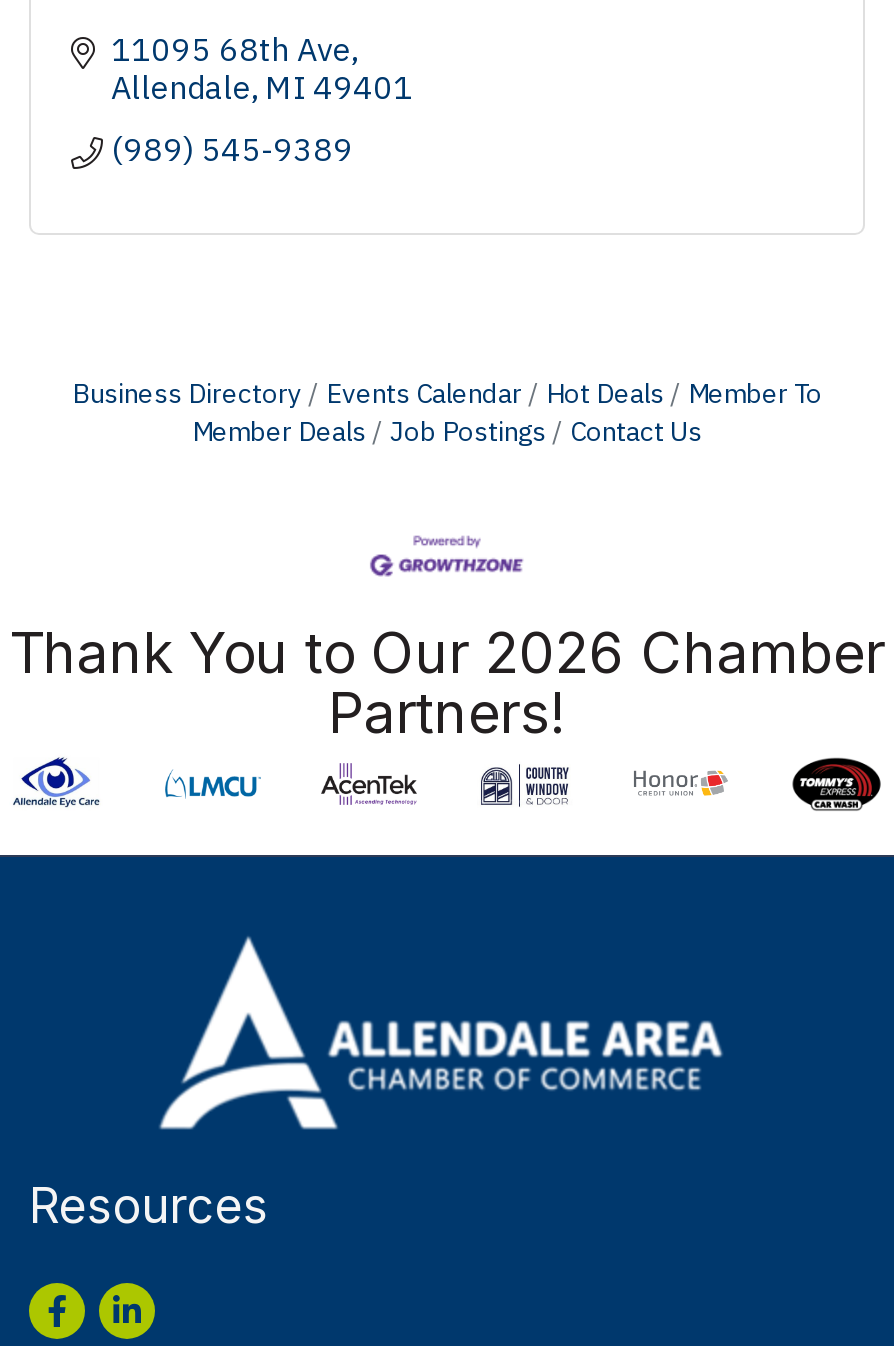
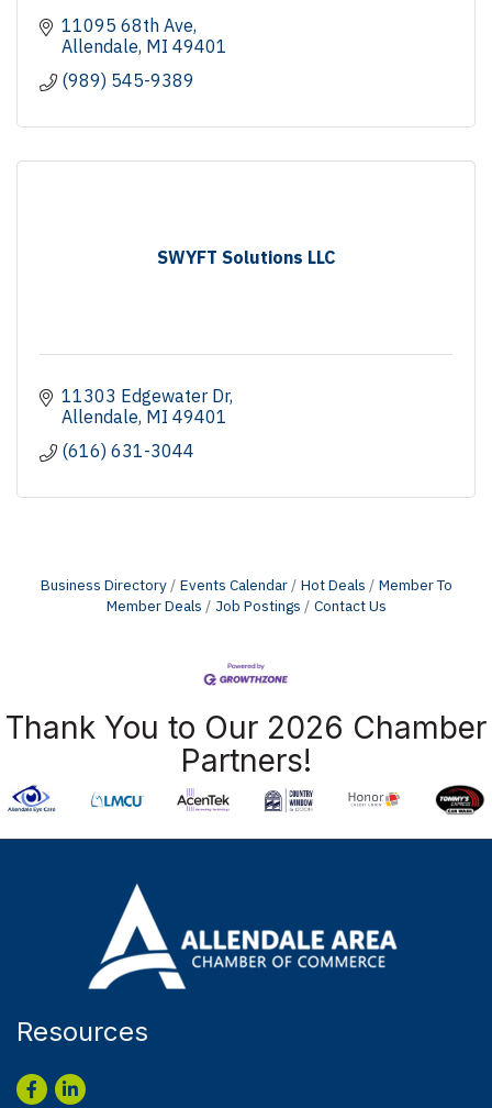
+ 11303 Edgewater Dr
+ Allendale MI 49401
+ (616) 631-3044

+ SWYFT Solutions LLC
